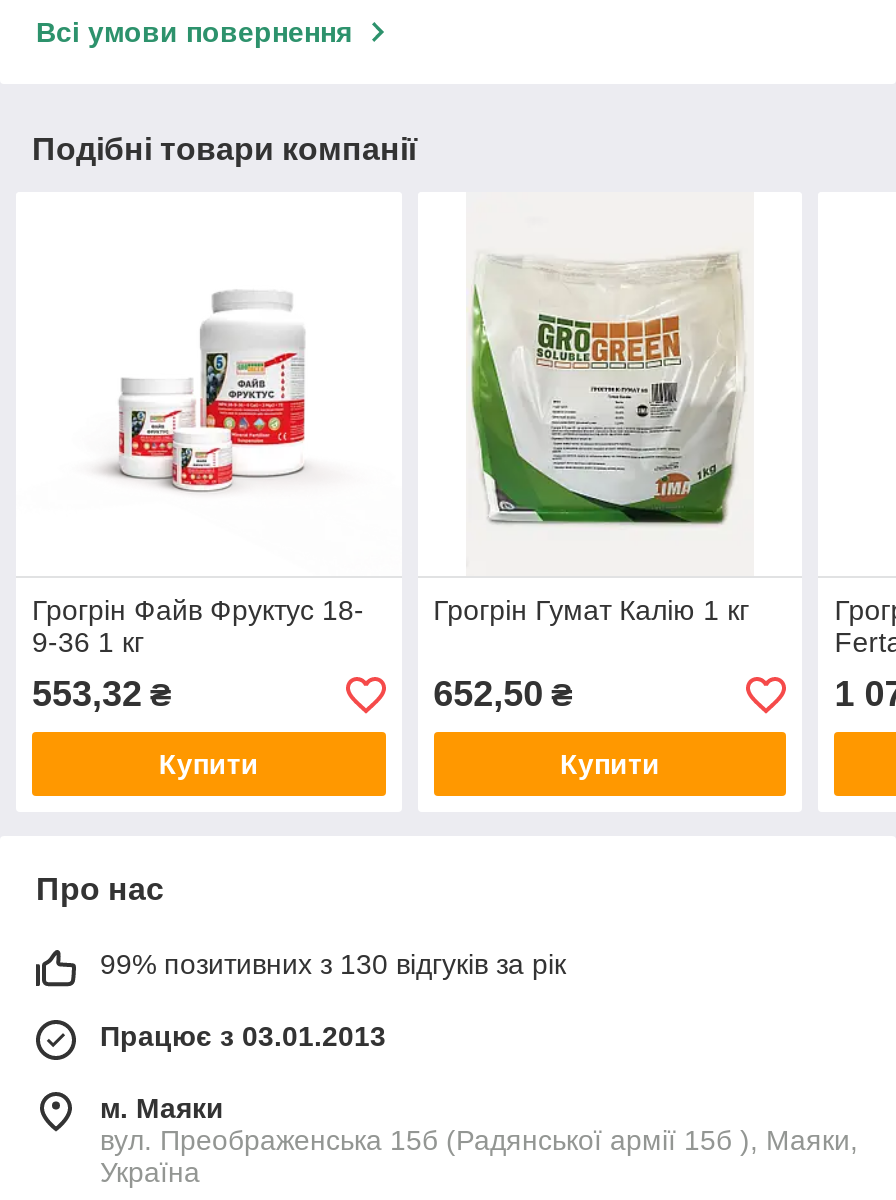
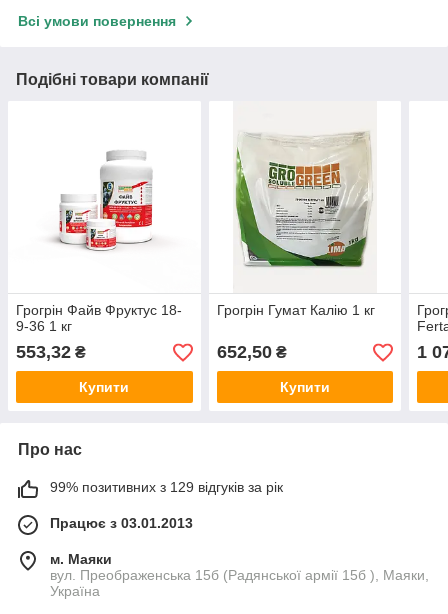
- 99% позитивних з 130 відгуків за рік
+ 99% позитивних з 129 відгуків за рік
